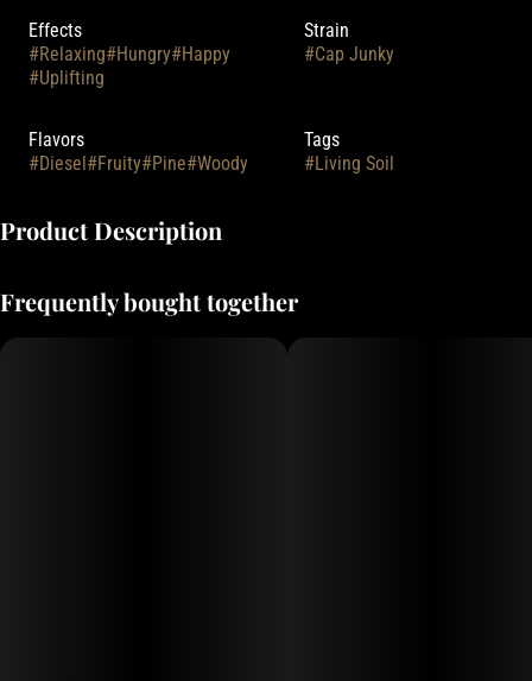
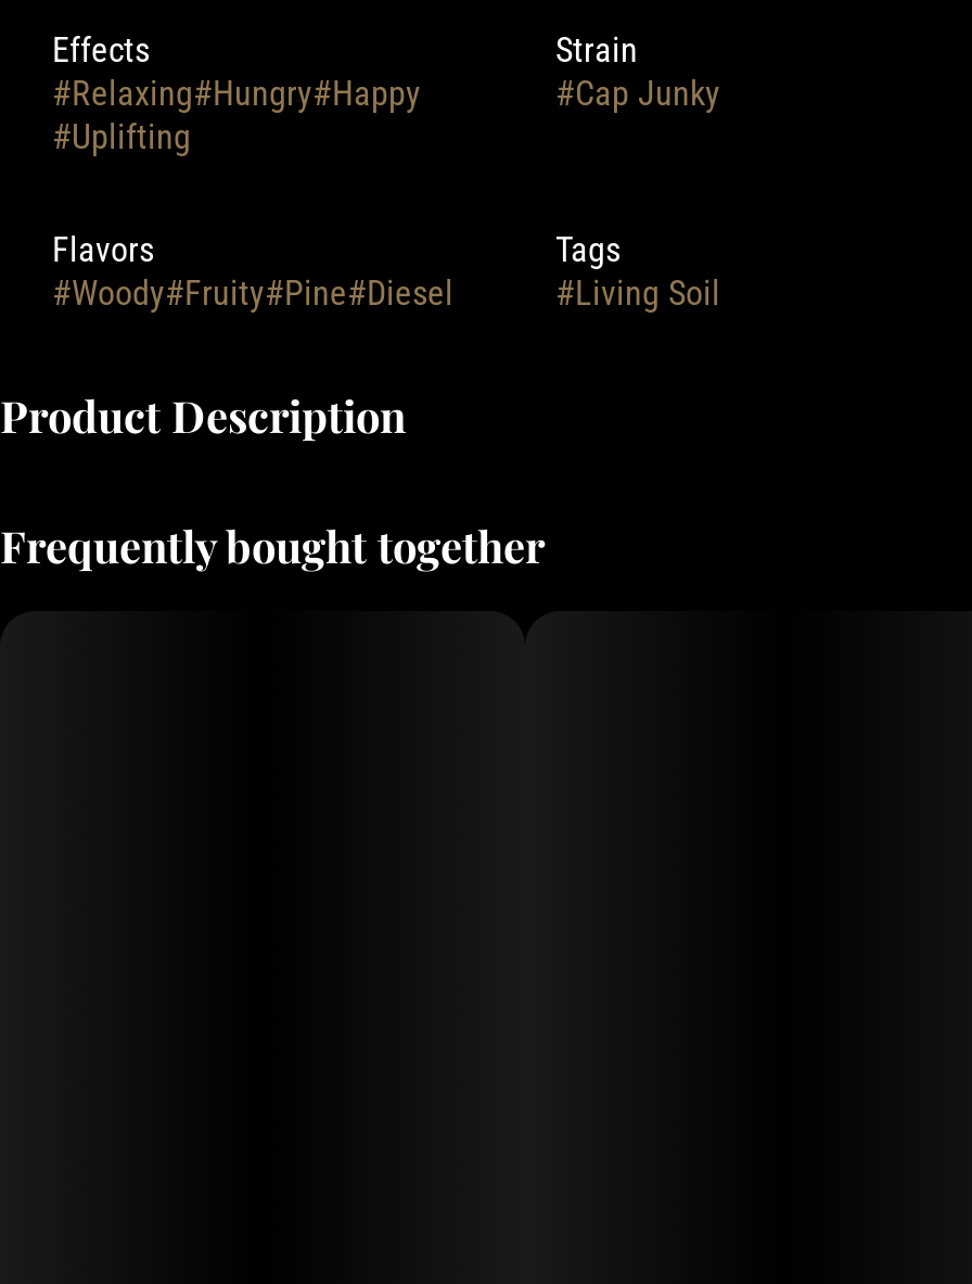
- #Diesel#Fruity#Pine#Woody
+ #Woody#Fruity#Pine#Diesel
